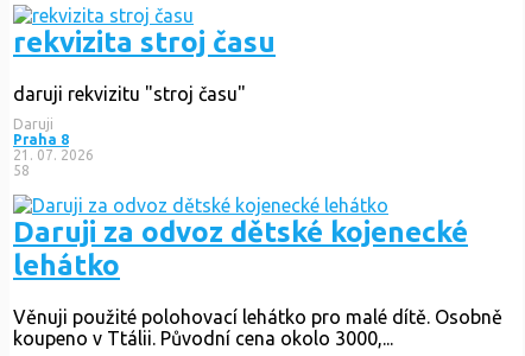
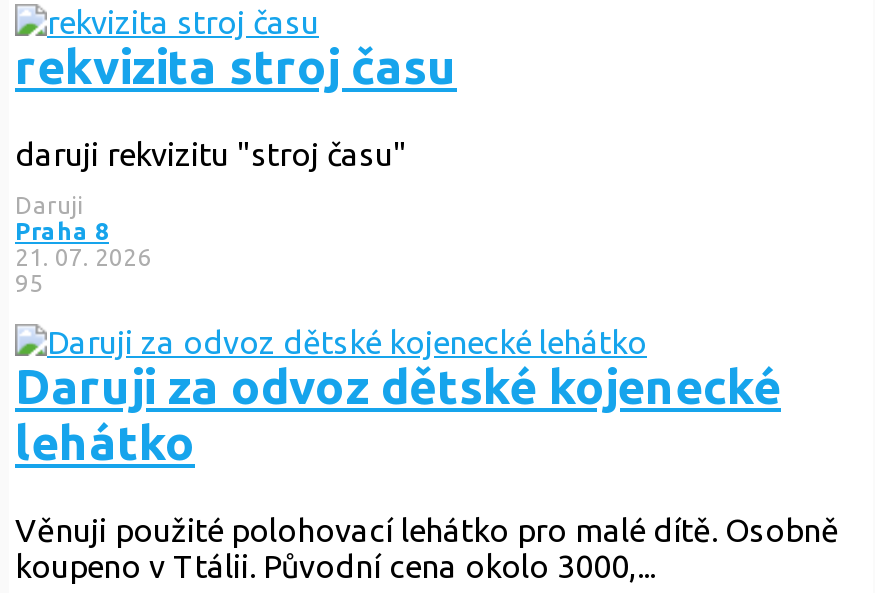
- 58
+ 95
